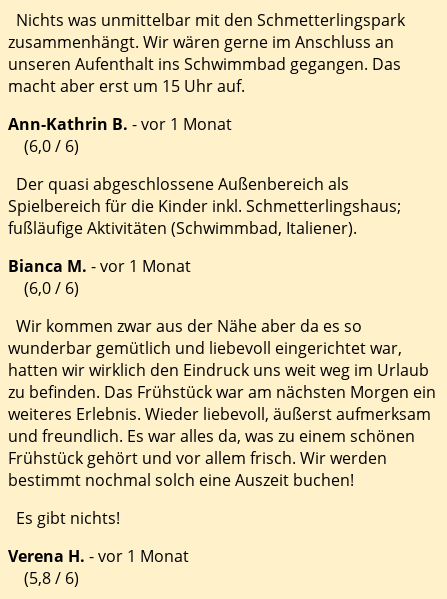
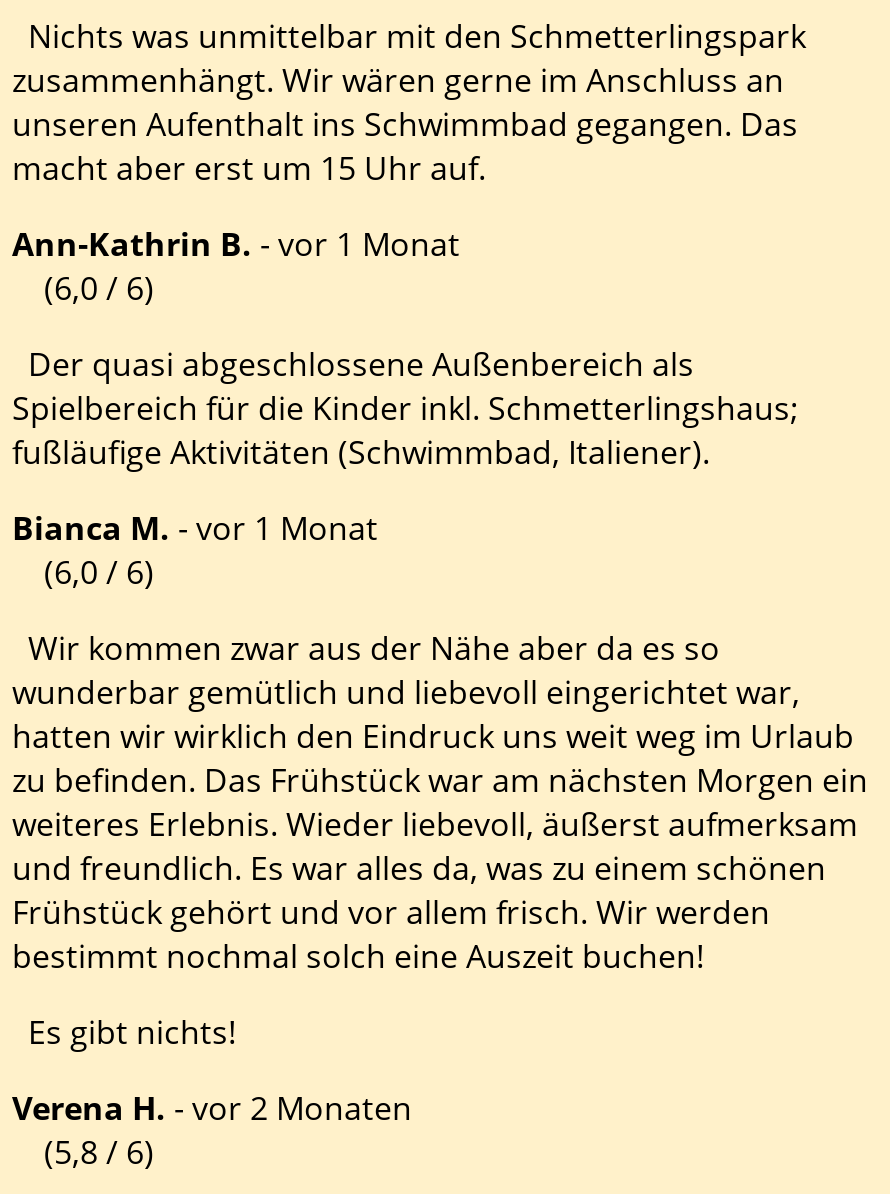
- Verena H. - vor 1 Monat
+ Verena H. - vor 2 Monaten
